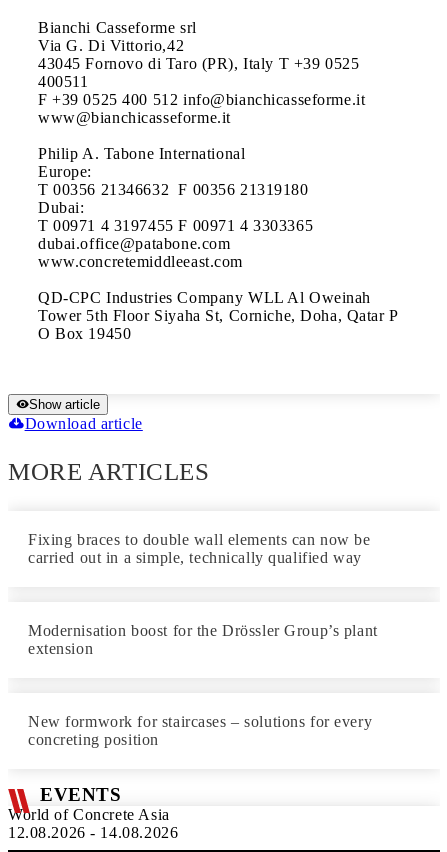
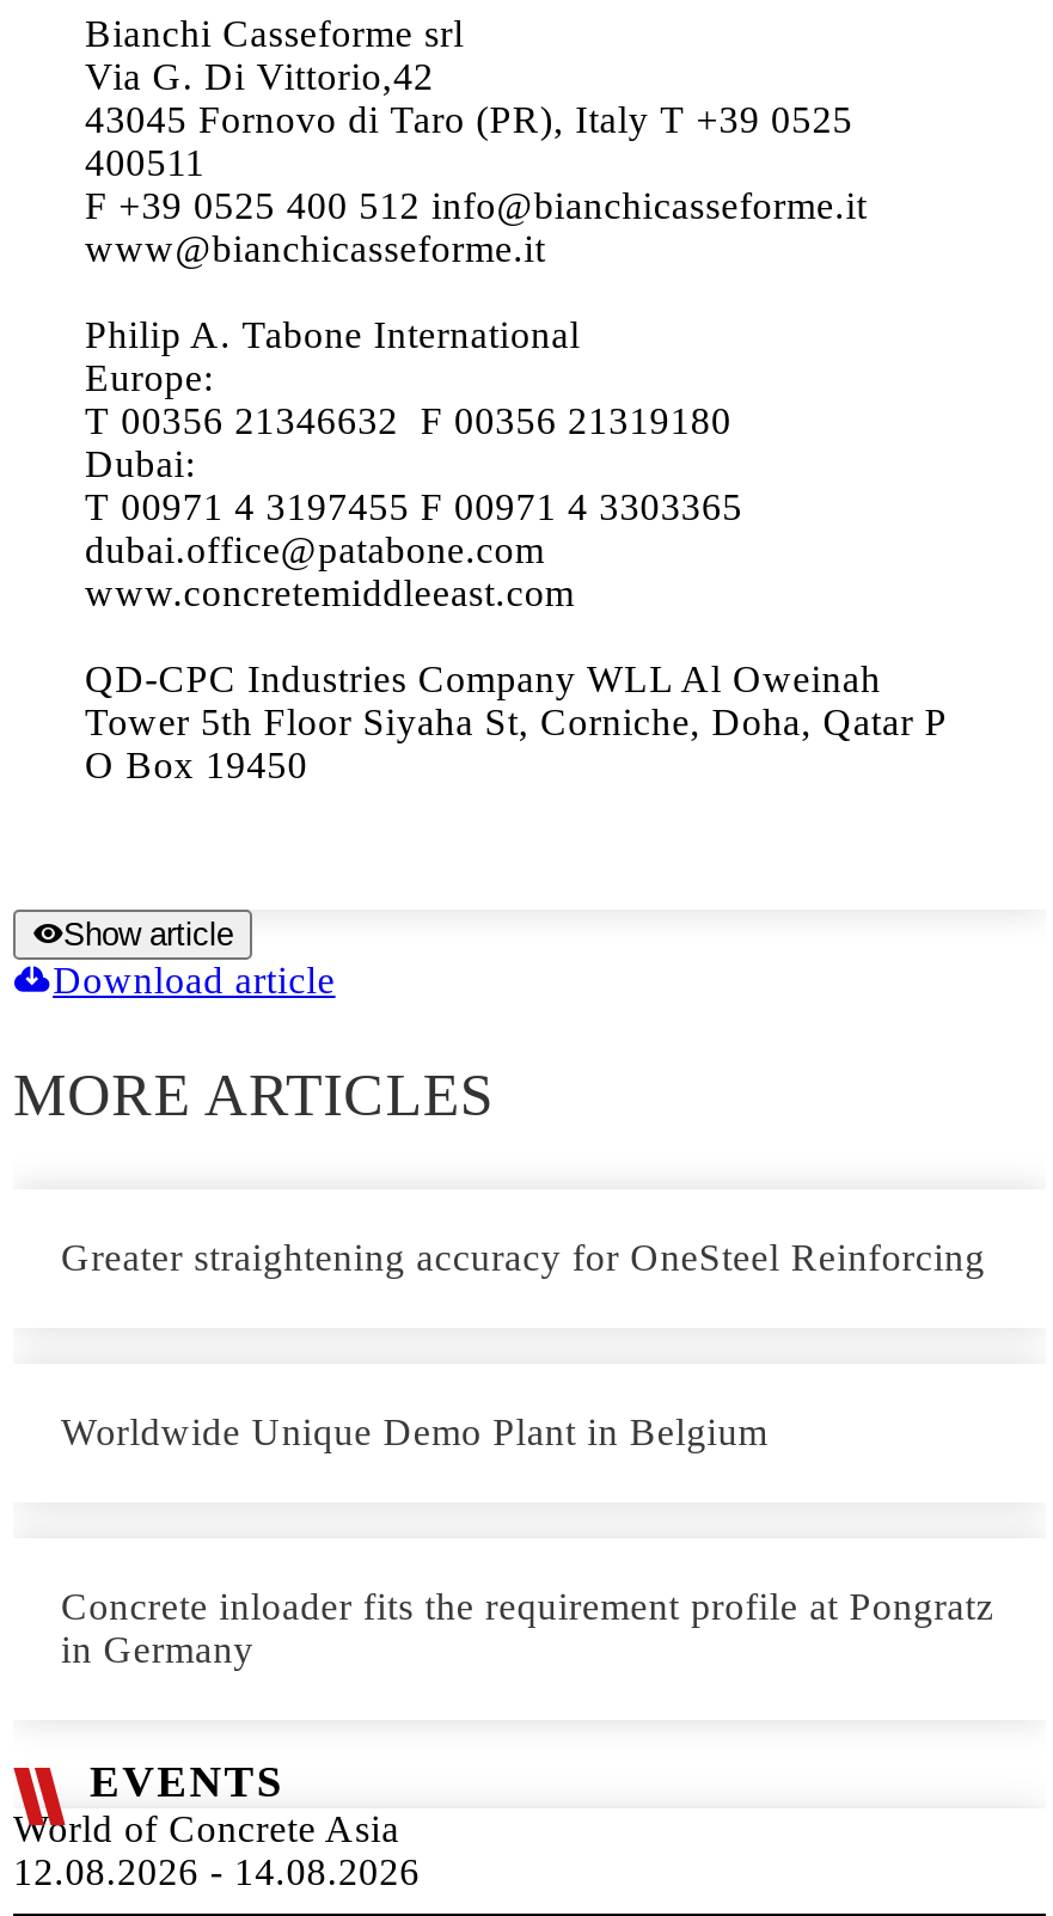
- Fixing braces to double wall elements can now be
- carried out in a simple, technically qualified way
+ Greater straightening accuracy for OneSteel Reinforcing

- Modernisation boost for the Drössler Group’s plant
- extension
+ Worldwide Unique Demo Plant in Belgium

- New formwork for staircases – solutions for every
- concreting position
+ Concrete inloader fits the requirement profile at Pongratz
+ in Germany
